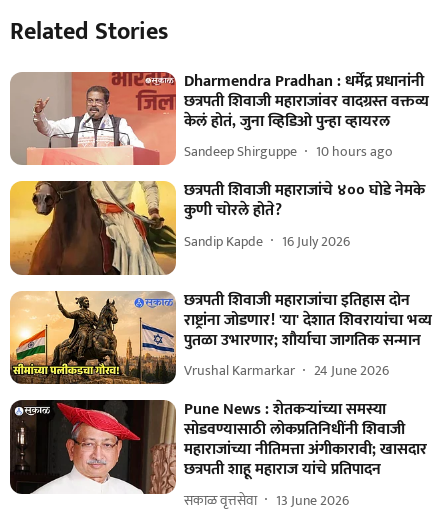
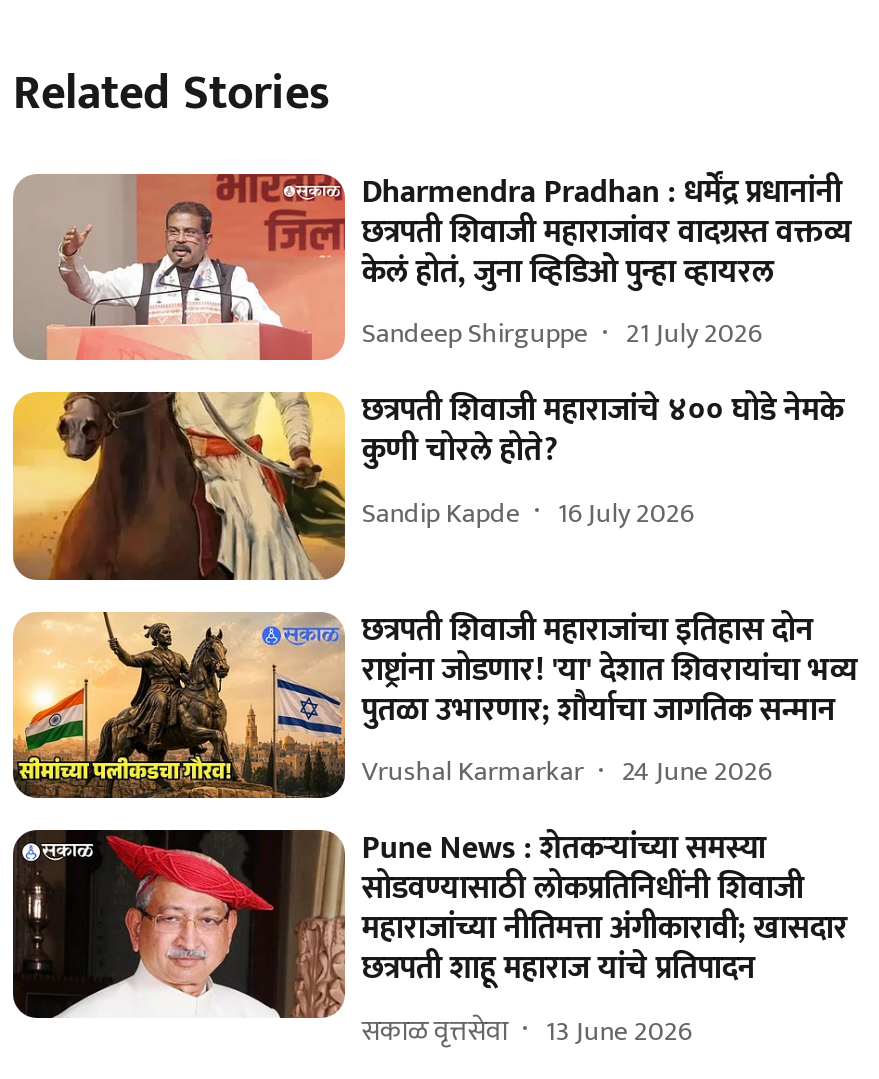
- Sandeep Shirguppe 10 hours ago
+ Sandeep Shirguppe 21 July 2026
